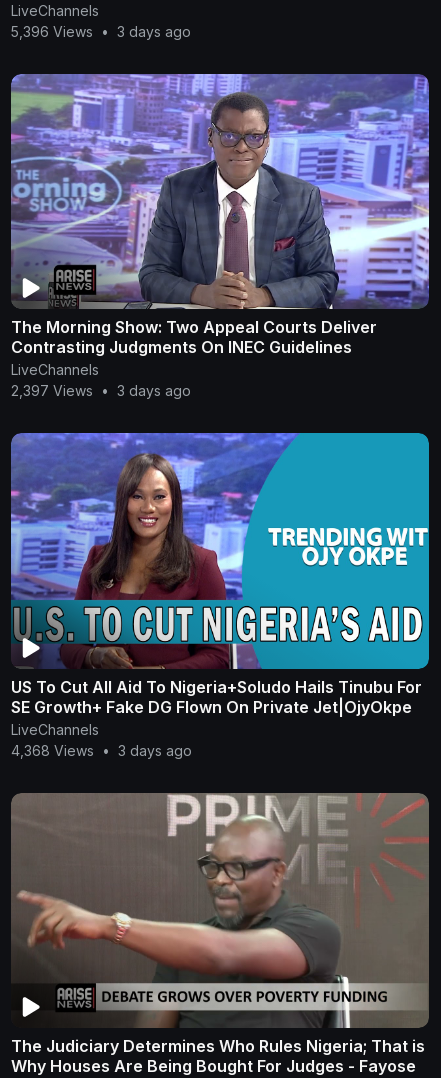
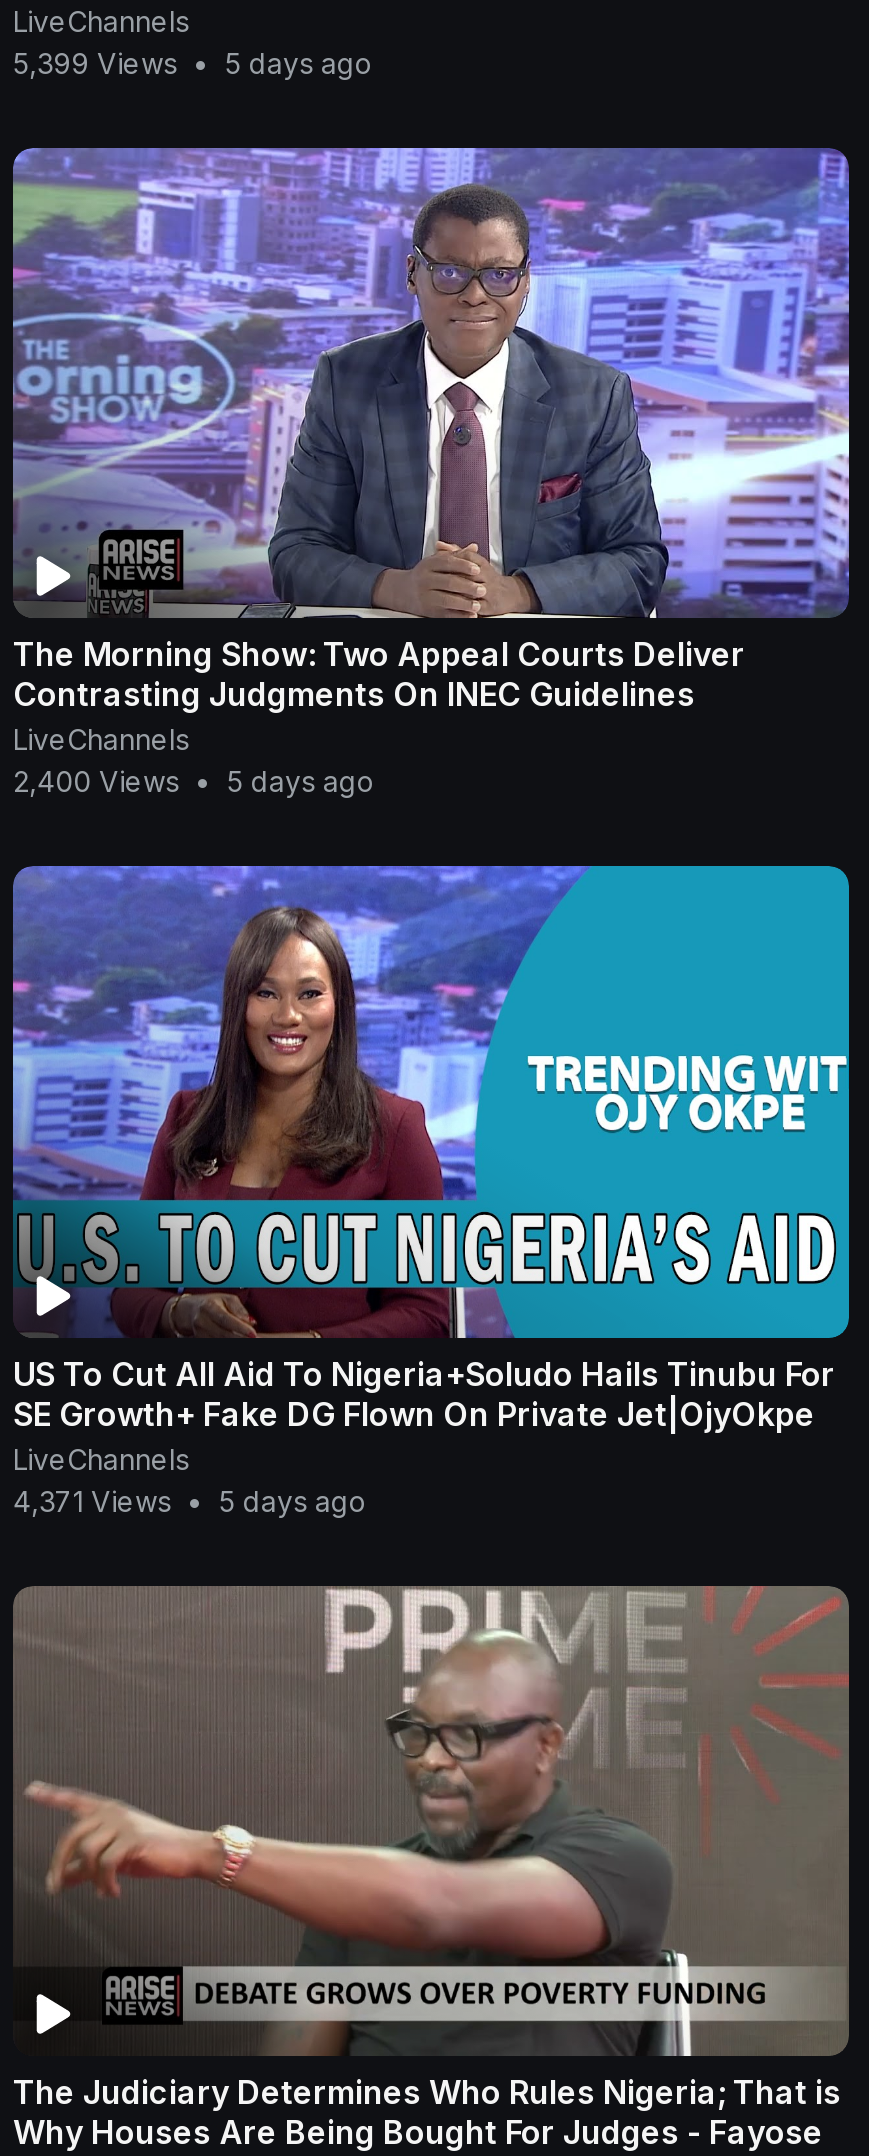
- 5,396 Views • 3 days ago
+ 5,399 Views • 5 days ago

- 2,397 Views • 3 days ago
+ 2,400 Views • 5 days ago

- 4,368 Views • 3 days ago
+ 4,371 Views • 5 days ago
